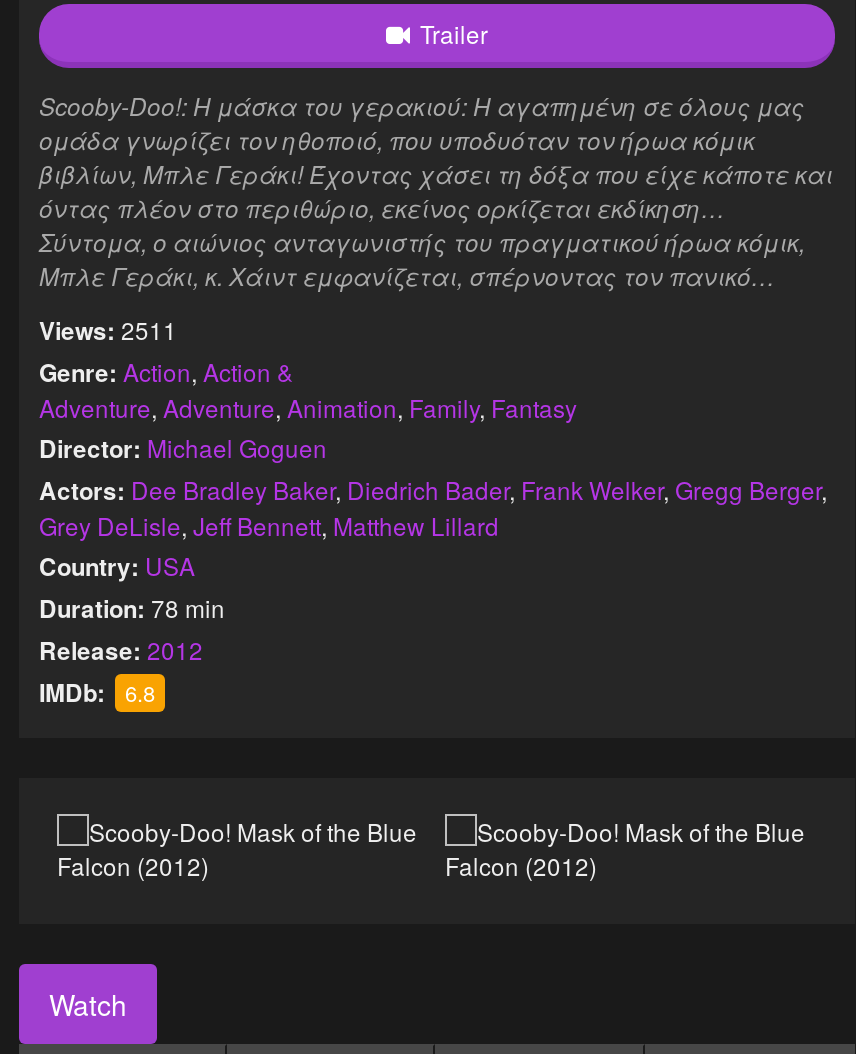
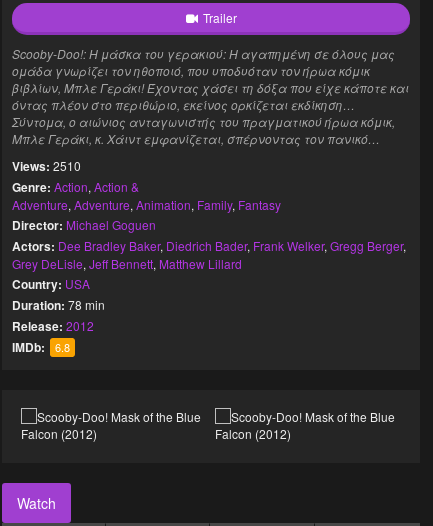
- Views: 2511
+ Views: 2510
